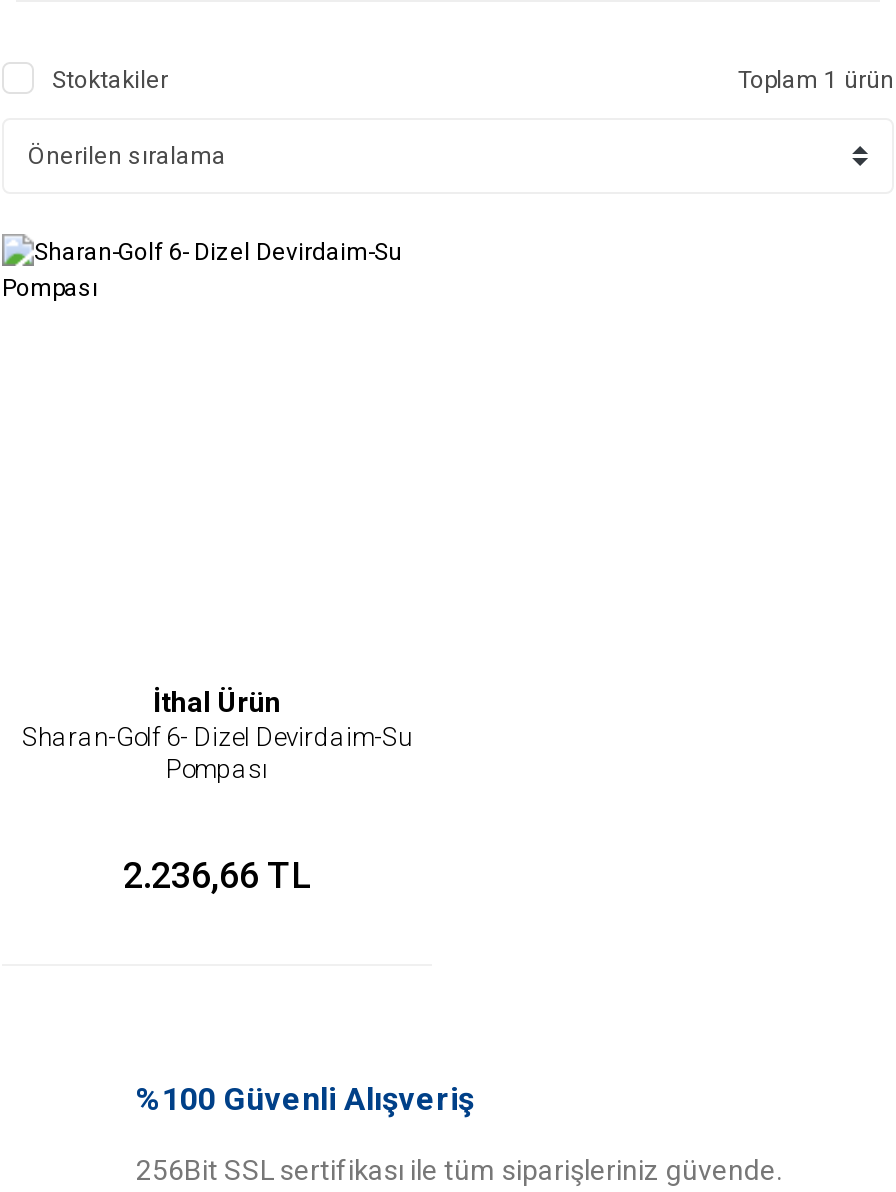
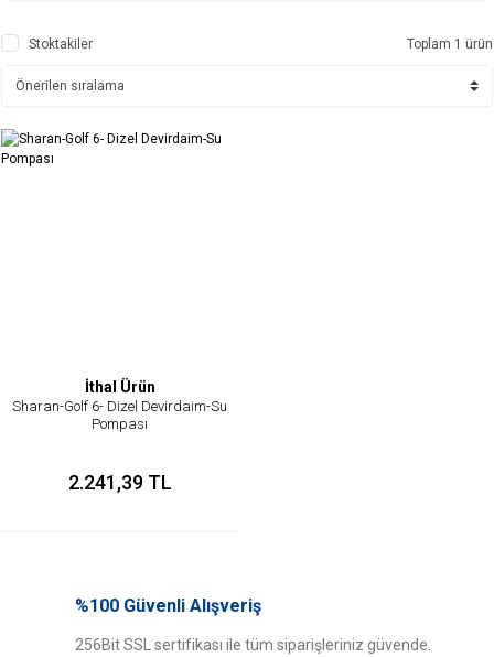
- 2.236,66 TL
+ 2.241,39 TL
